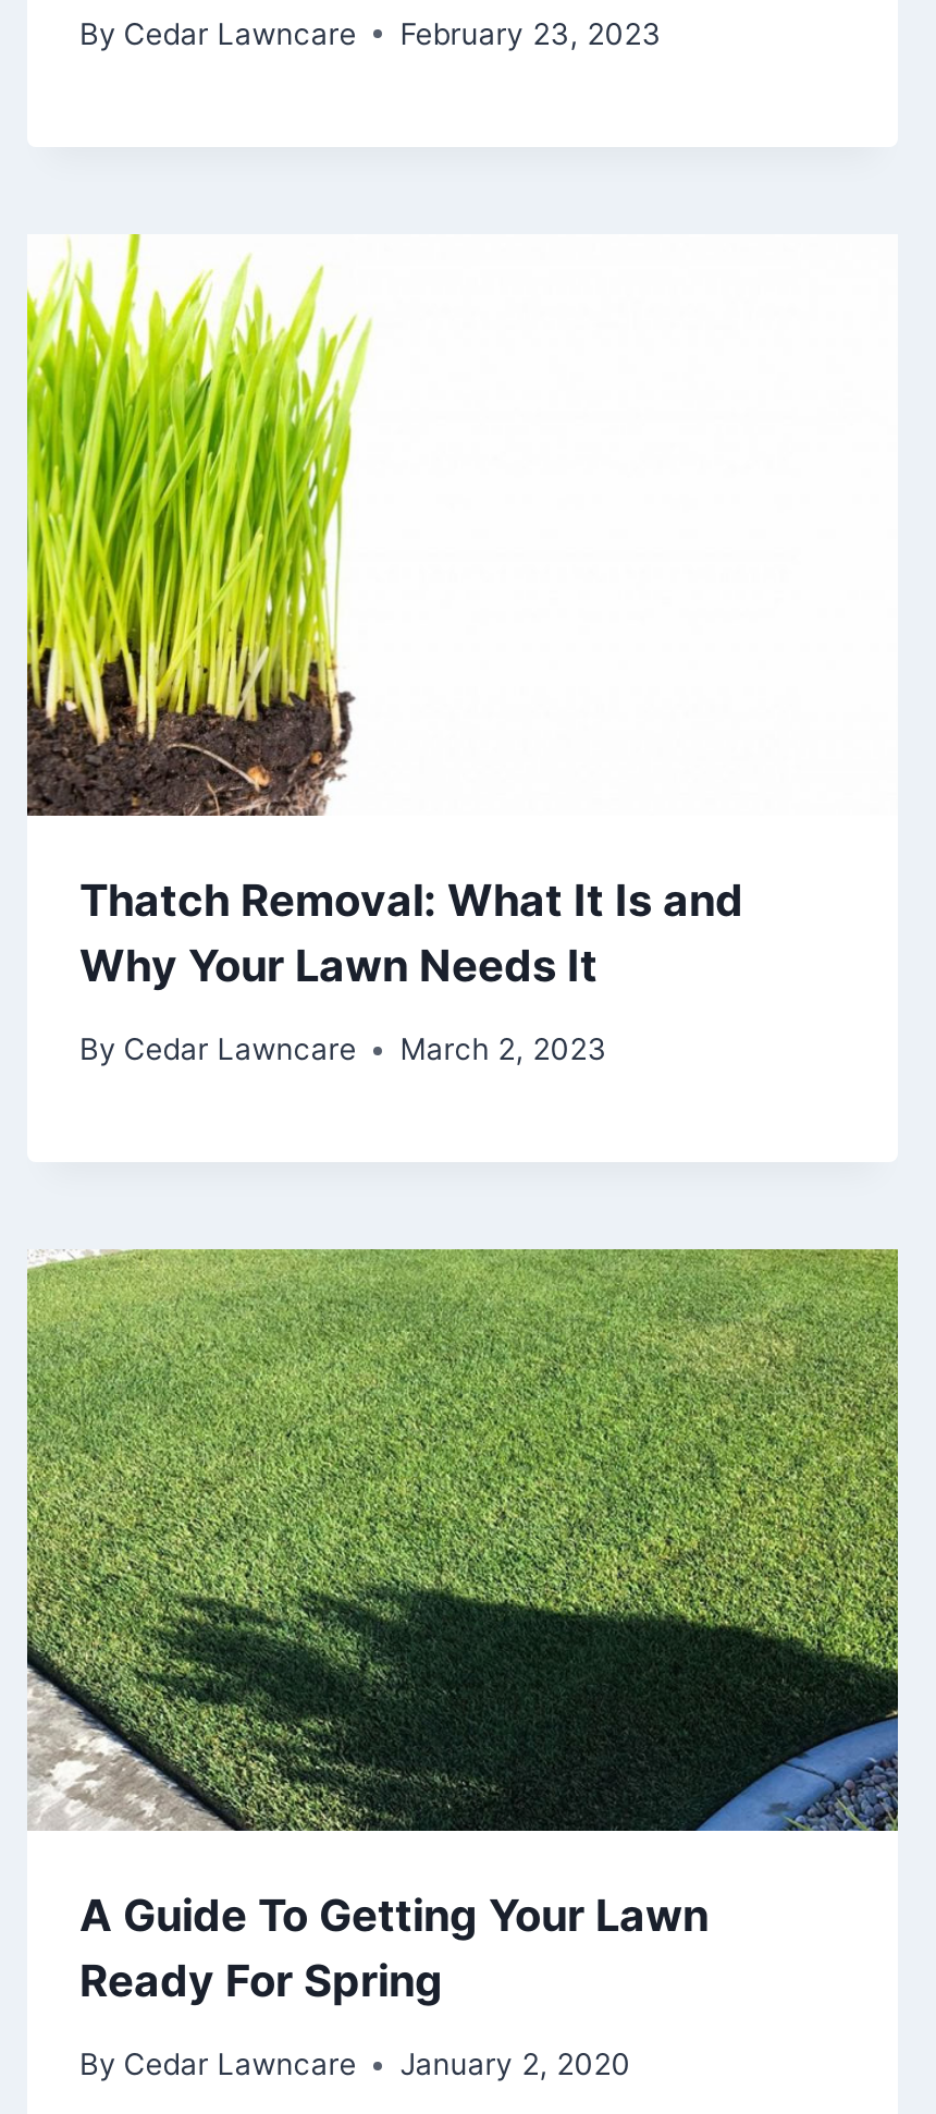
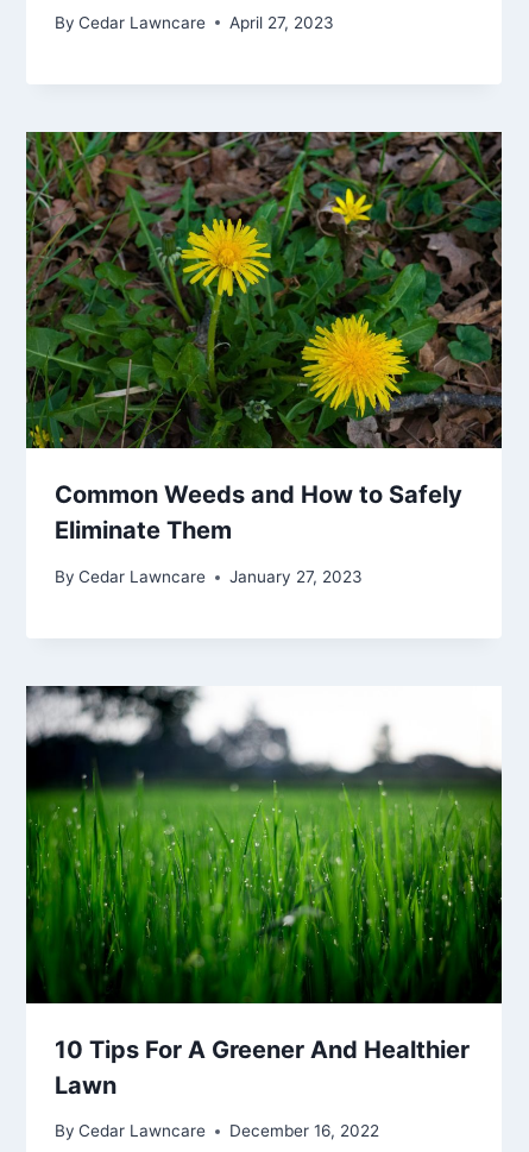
- By Cedar Lawncare February 23, 2023
+ By Cedar Lawncare April 27, 2023

- [image]
- Thatch Removal: What It Is and
- Why Your Lawn Needs It
+ [image]
+ Common Weeds and How to Safely
+ Eliminate Them

- By Cedar Lawncare March 2, 2023
+ By Cedar Lawncare January 27, 2023

- [image]
- A Guide To Getting Your Lawn
- Ready For Spring
+ [image]
+ 10 Tips For A Greener And Healthier
+ Lawn

- By Cedar Lawncare January 2, 2020
+ By Cedar Lawncare December 16, 2022
